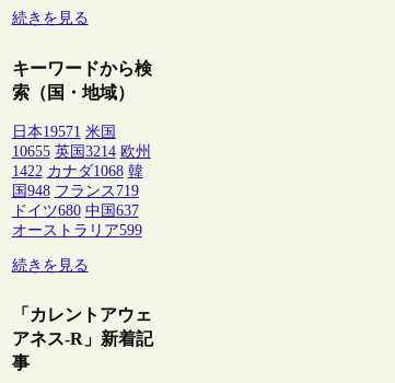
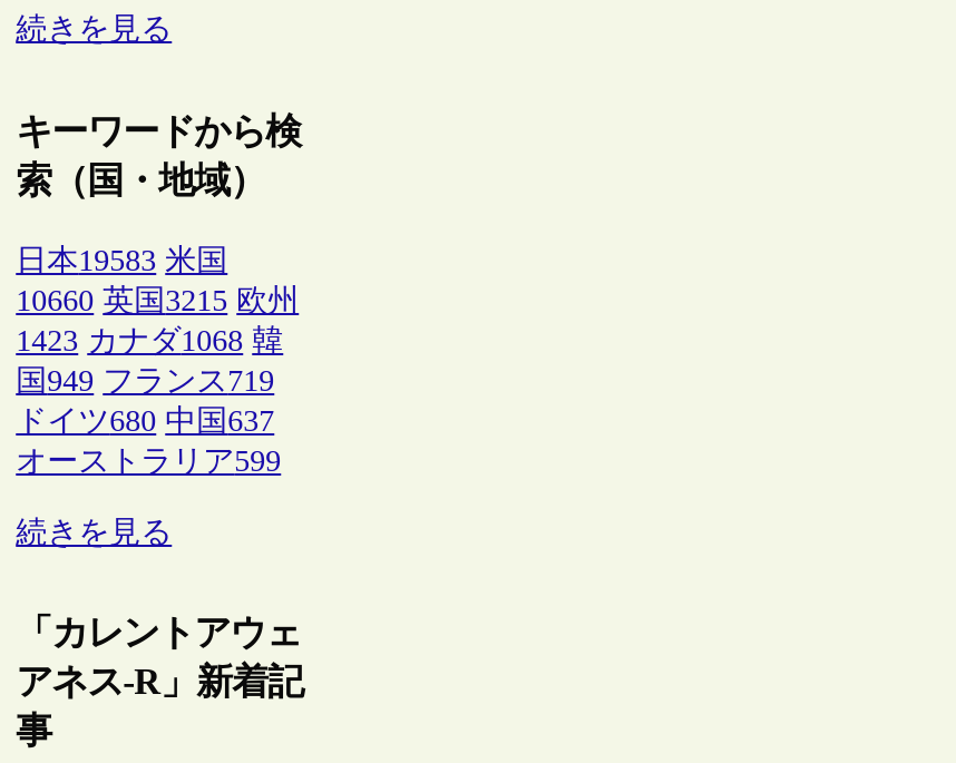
- 日本19571 米国
+ 日本19583 米国

- 10655 英国3214 欧州
+ 10660 英国3215 欧州

- 1422 カナダ1068 韓
+ 1423 カナダ1068 韓

- 国948 フランス719
+ 国949 フランス719
